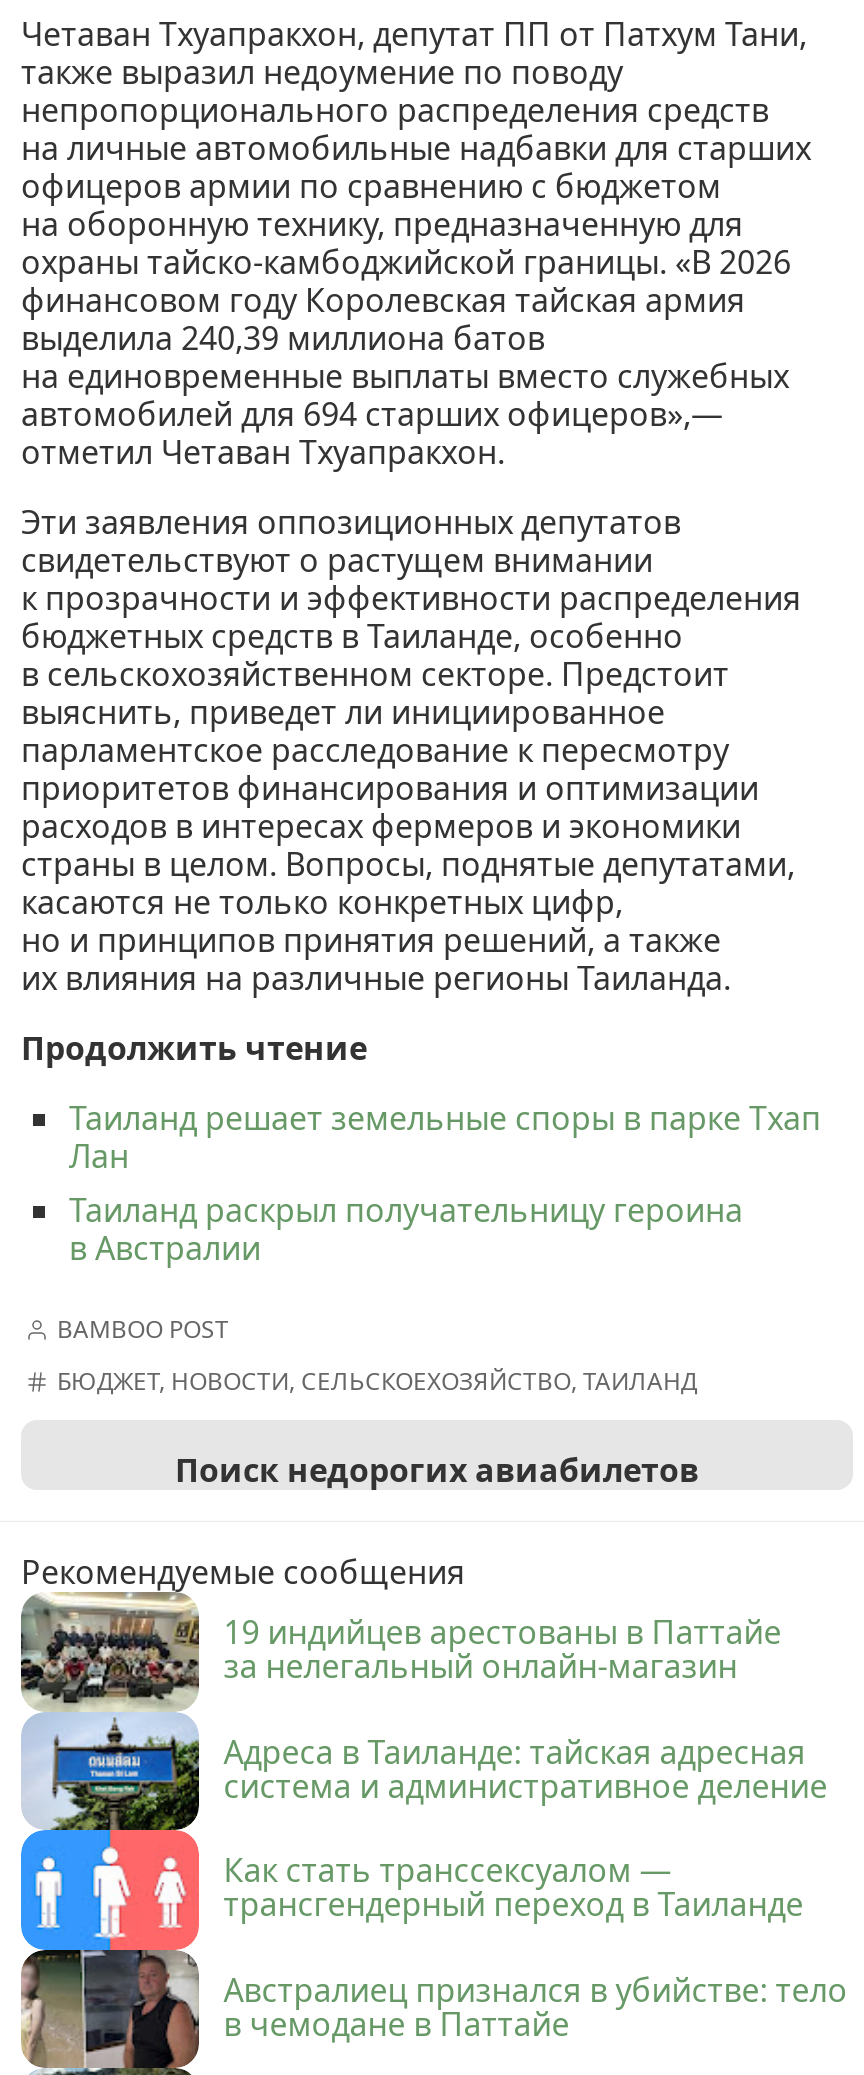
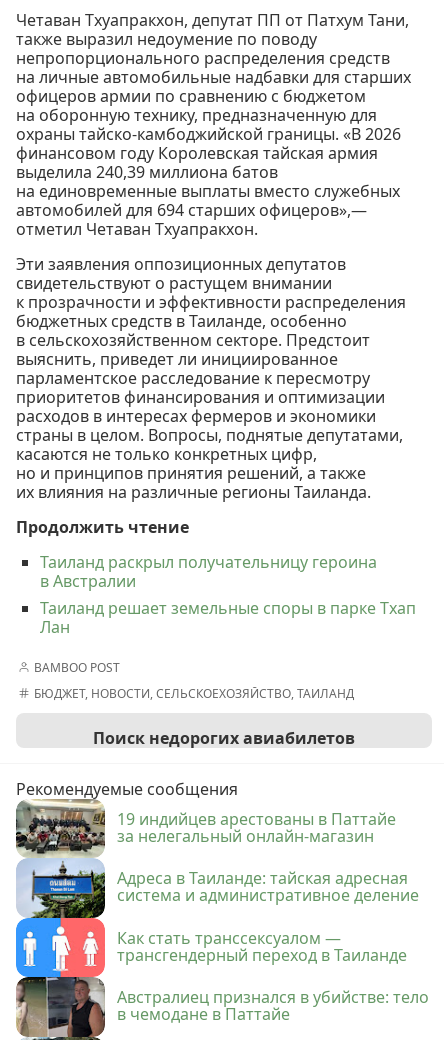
moved down: Таиланд решает земельные споры в парке Тхап | Лан

moved up: Таиланд раскрыл получательницу героина | в Австралии
